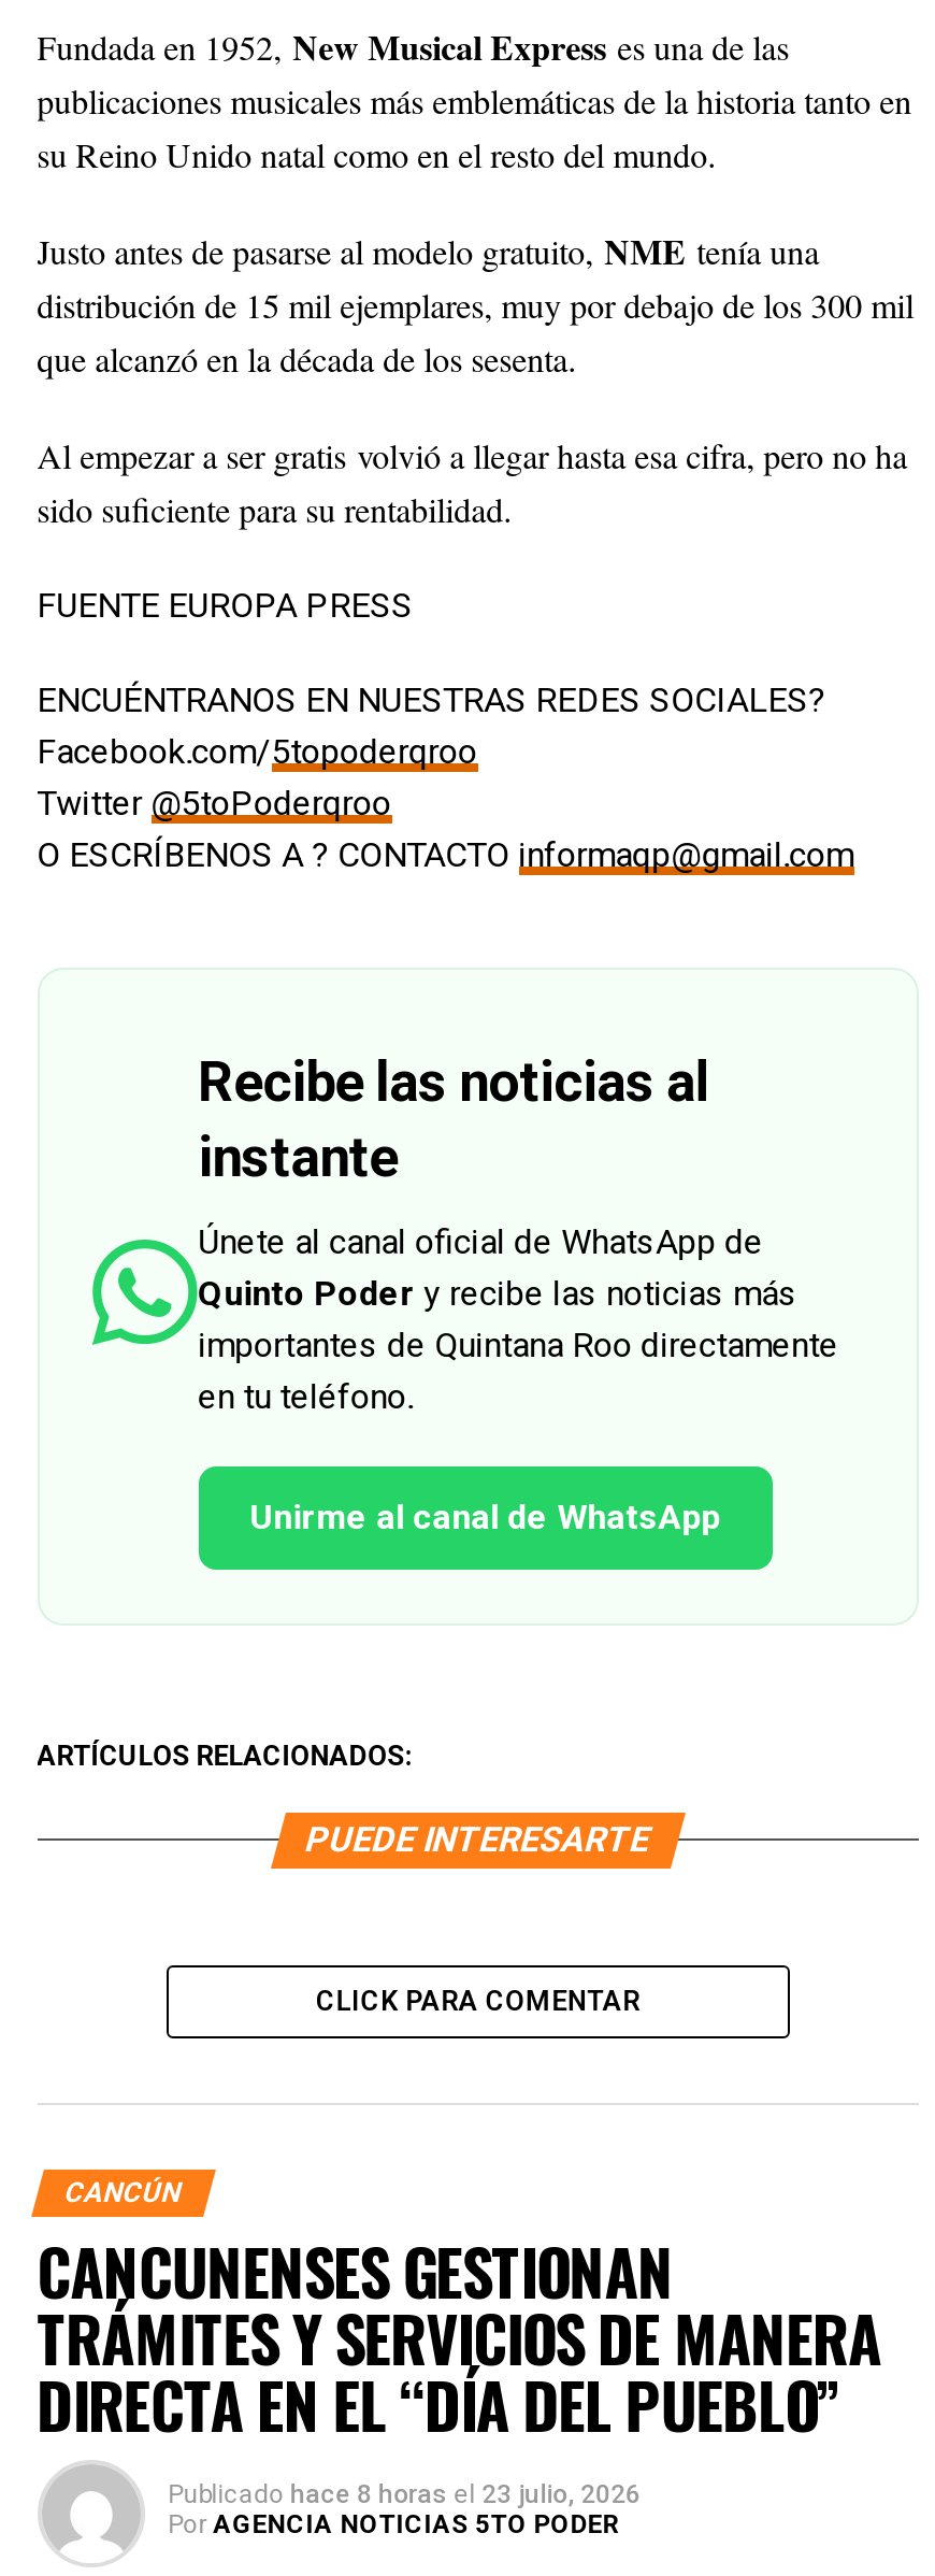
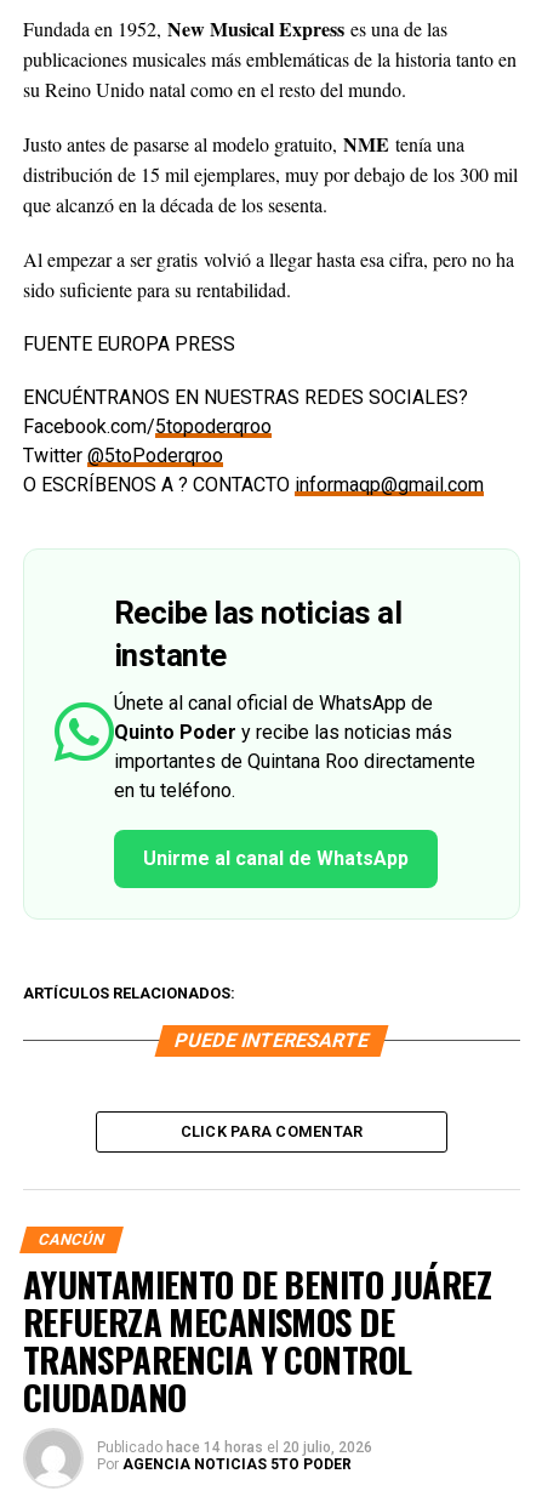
- CANCUNENSES GESTIONAN
- TRÁMITES Y SERVICIOS DE MANERA
- DIRECTA EN EL “DÍA DEL PUEBLO”
- Publicado hace 8 horas el 23 julio, 2026
+ AYUNTAMIENTO DE BENITO JUÁREZ
+ REFUERZA MECANISMOS DE
+ TRANSPARENCIA Y CONTROL
+ CIUDADANO
+ Publicado hace 14 horas el 20 julio, 2026
